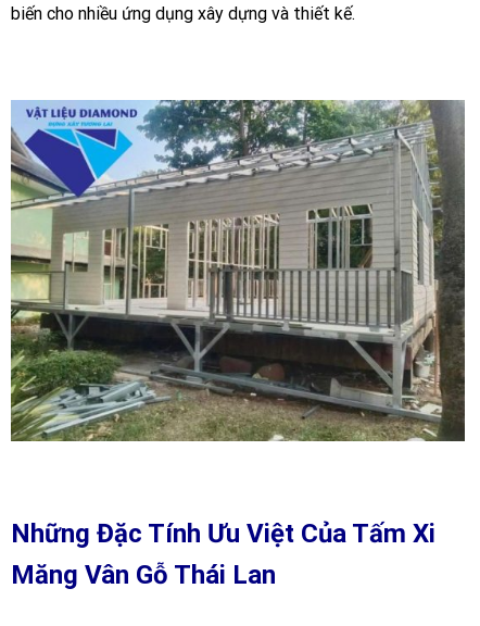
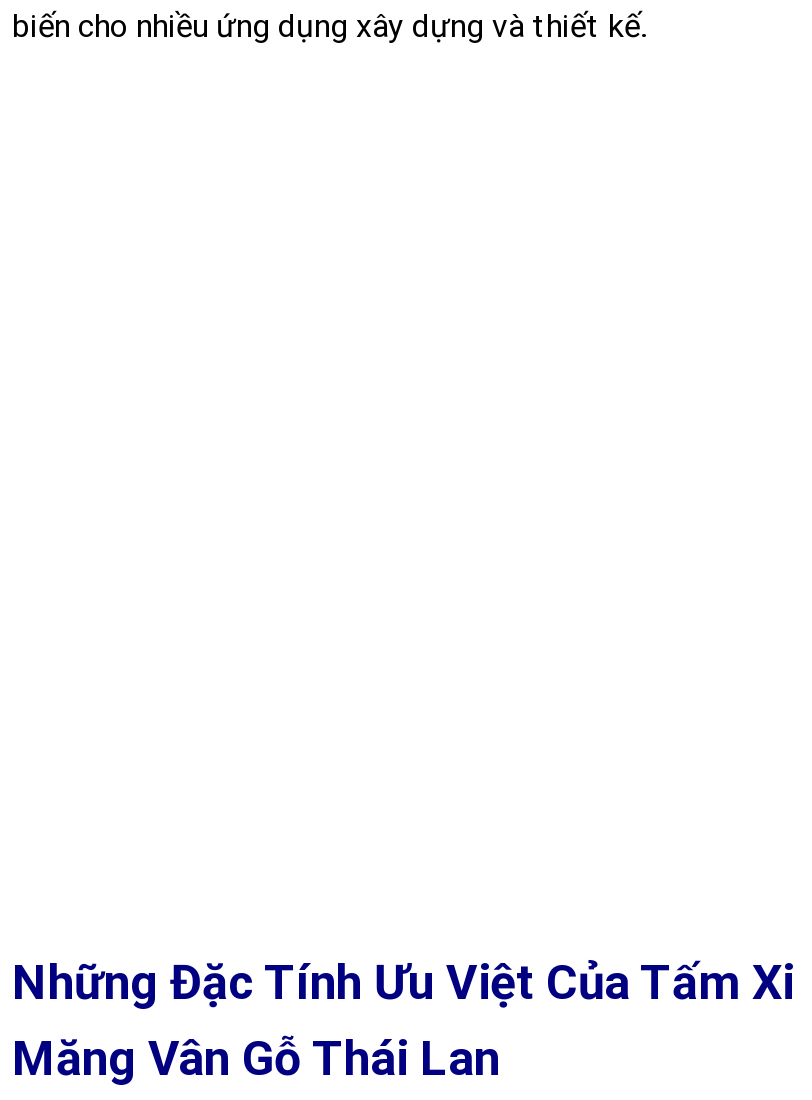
- [image]
